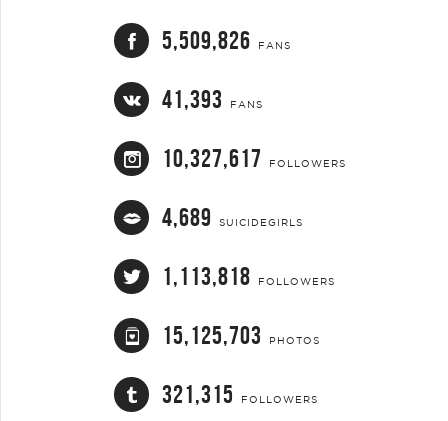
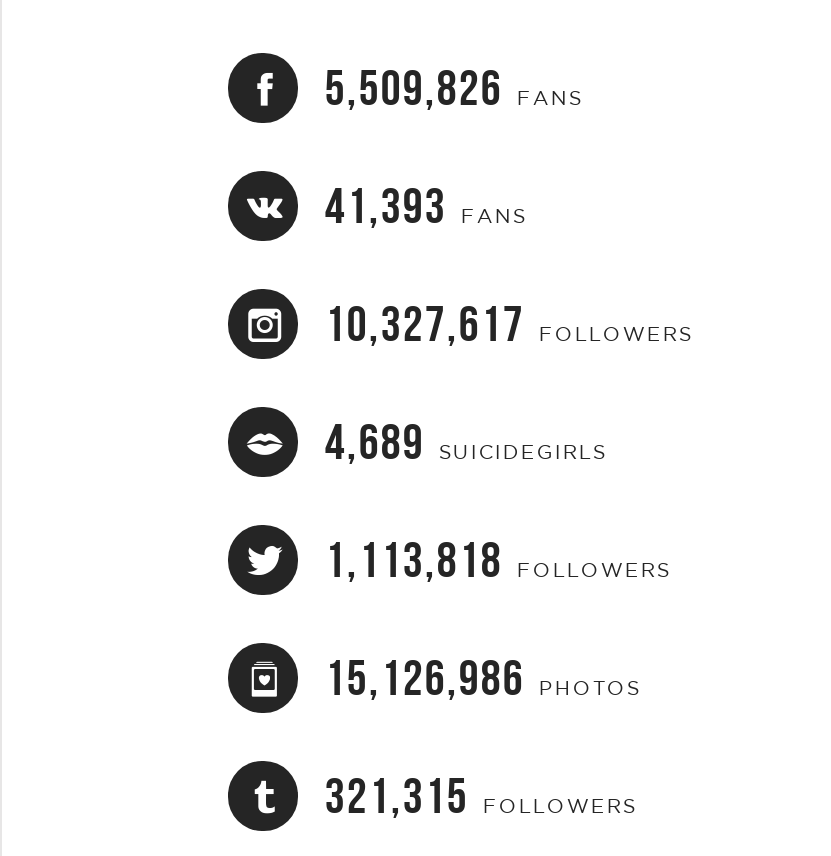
- 15,125,703 PHOTOS
+ 15,126,986 PHOTOS
